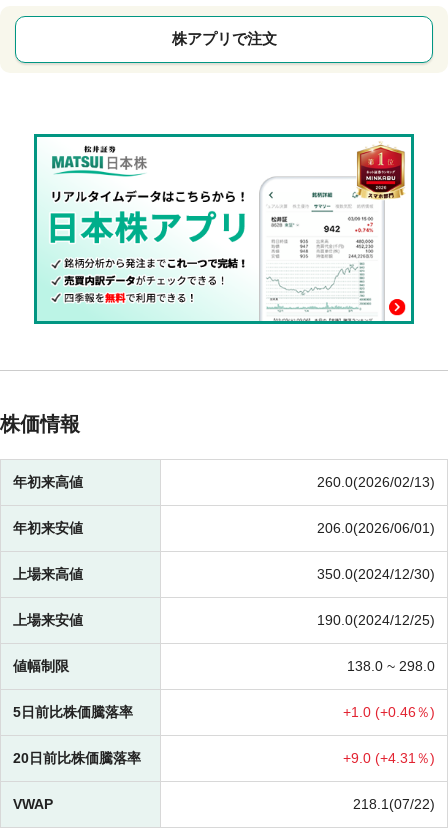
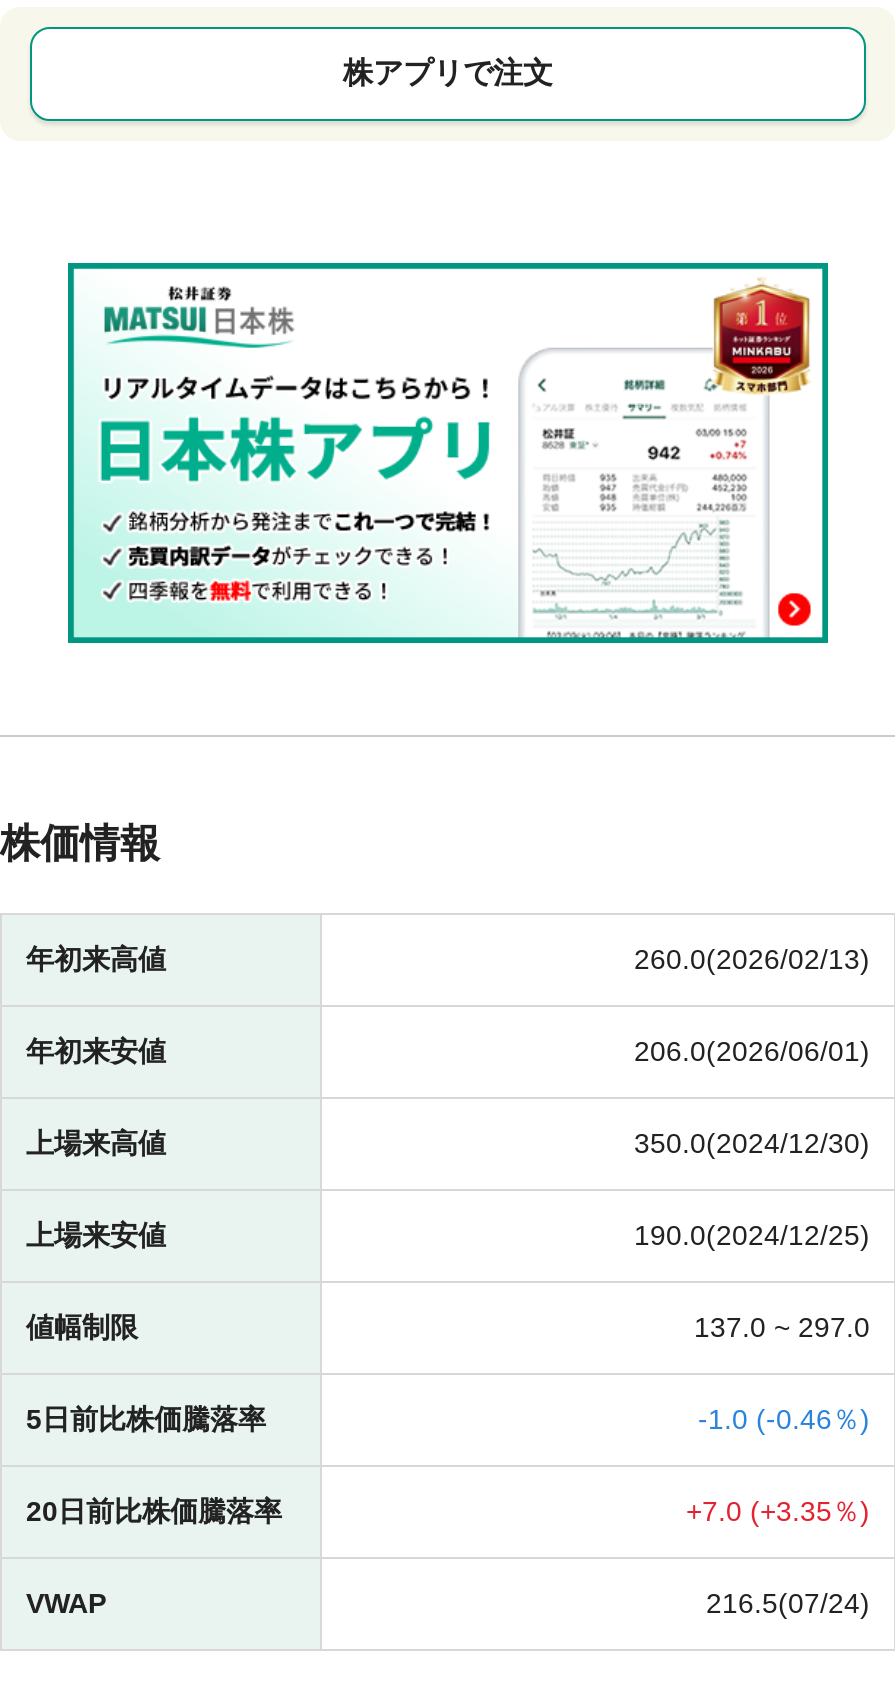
- 138.0 ~ 298.0
+ 137.0 ~ 297.0

- +1.0 (+0.46％)
+ -1.0 (-0.46％)

- +9.0 (+4.31％)
+ +7.0 (+3.35％)

- 218.1(07/22)
+ 216.5(07/24)
